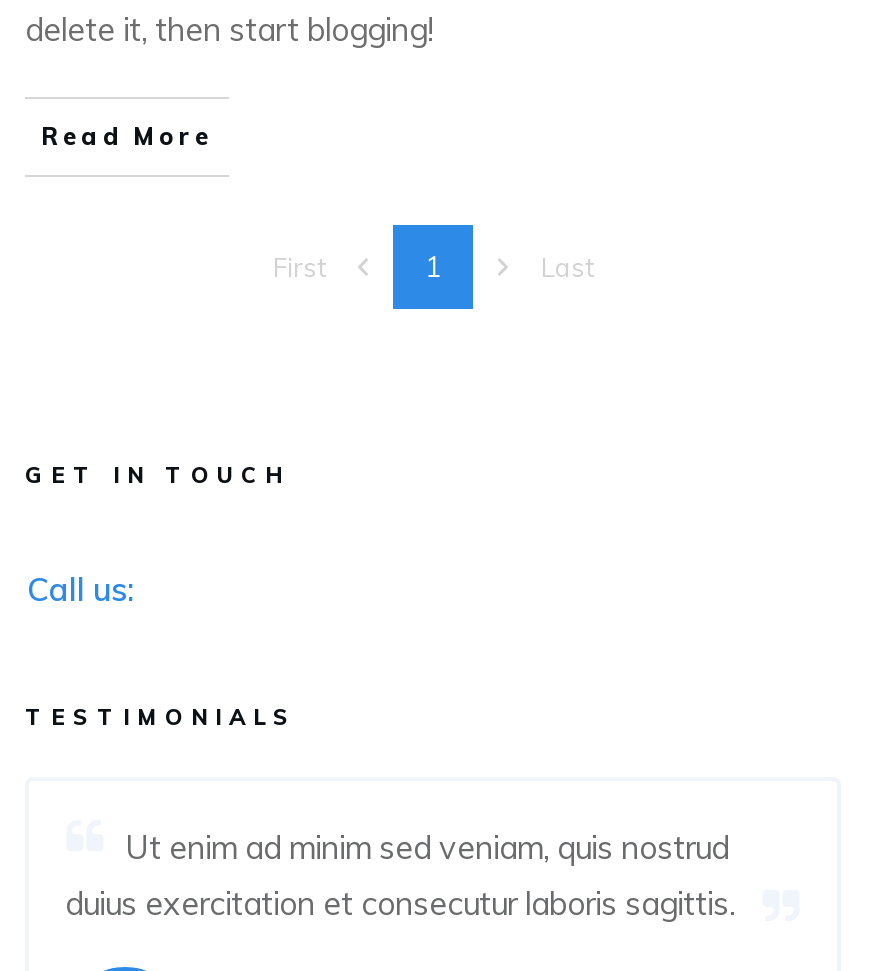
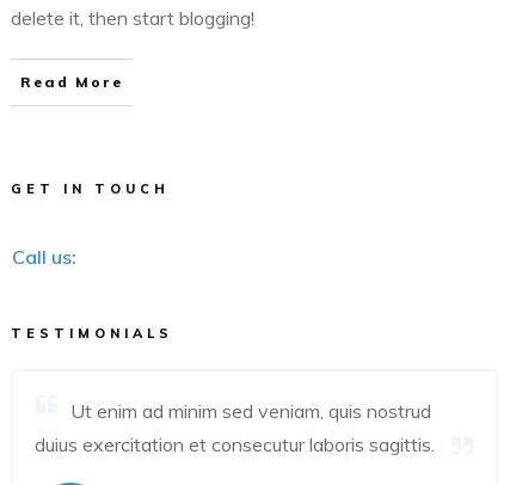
- First
- 1
- Last
